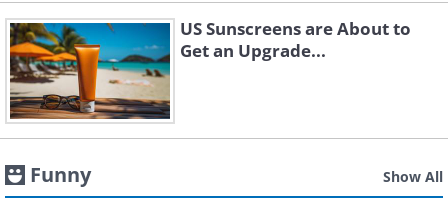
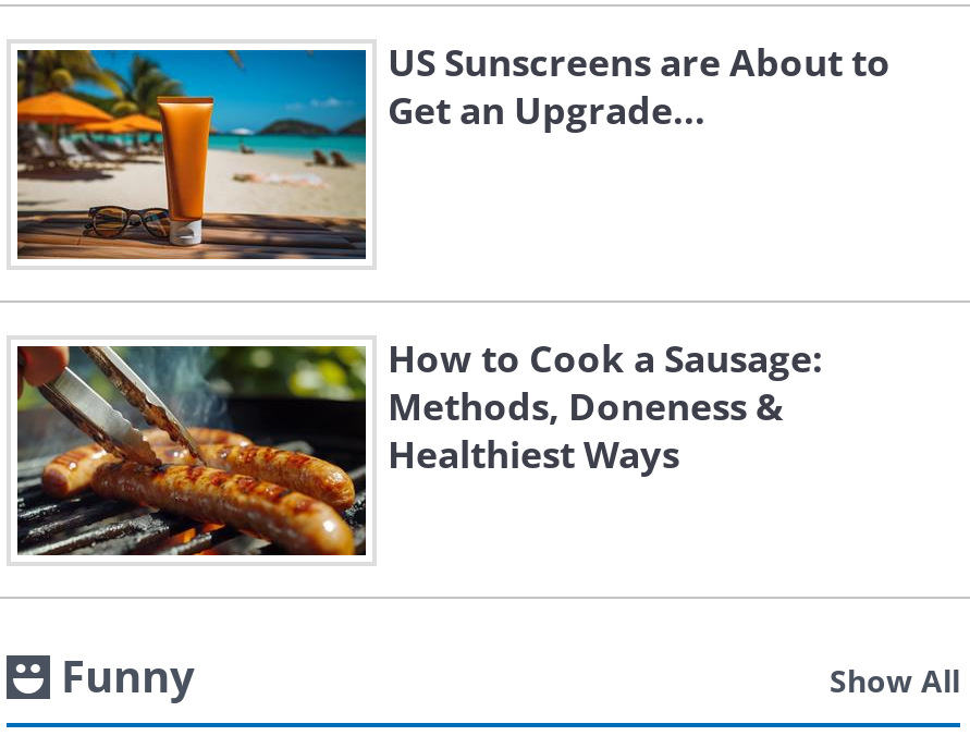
+ [image]
+ How to Cook a Sausage:
+ Methods, Doneness &
+ Healthiest Ways
